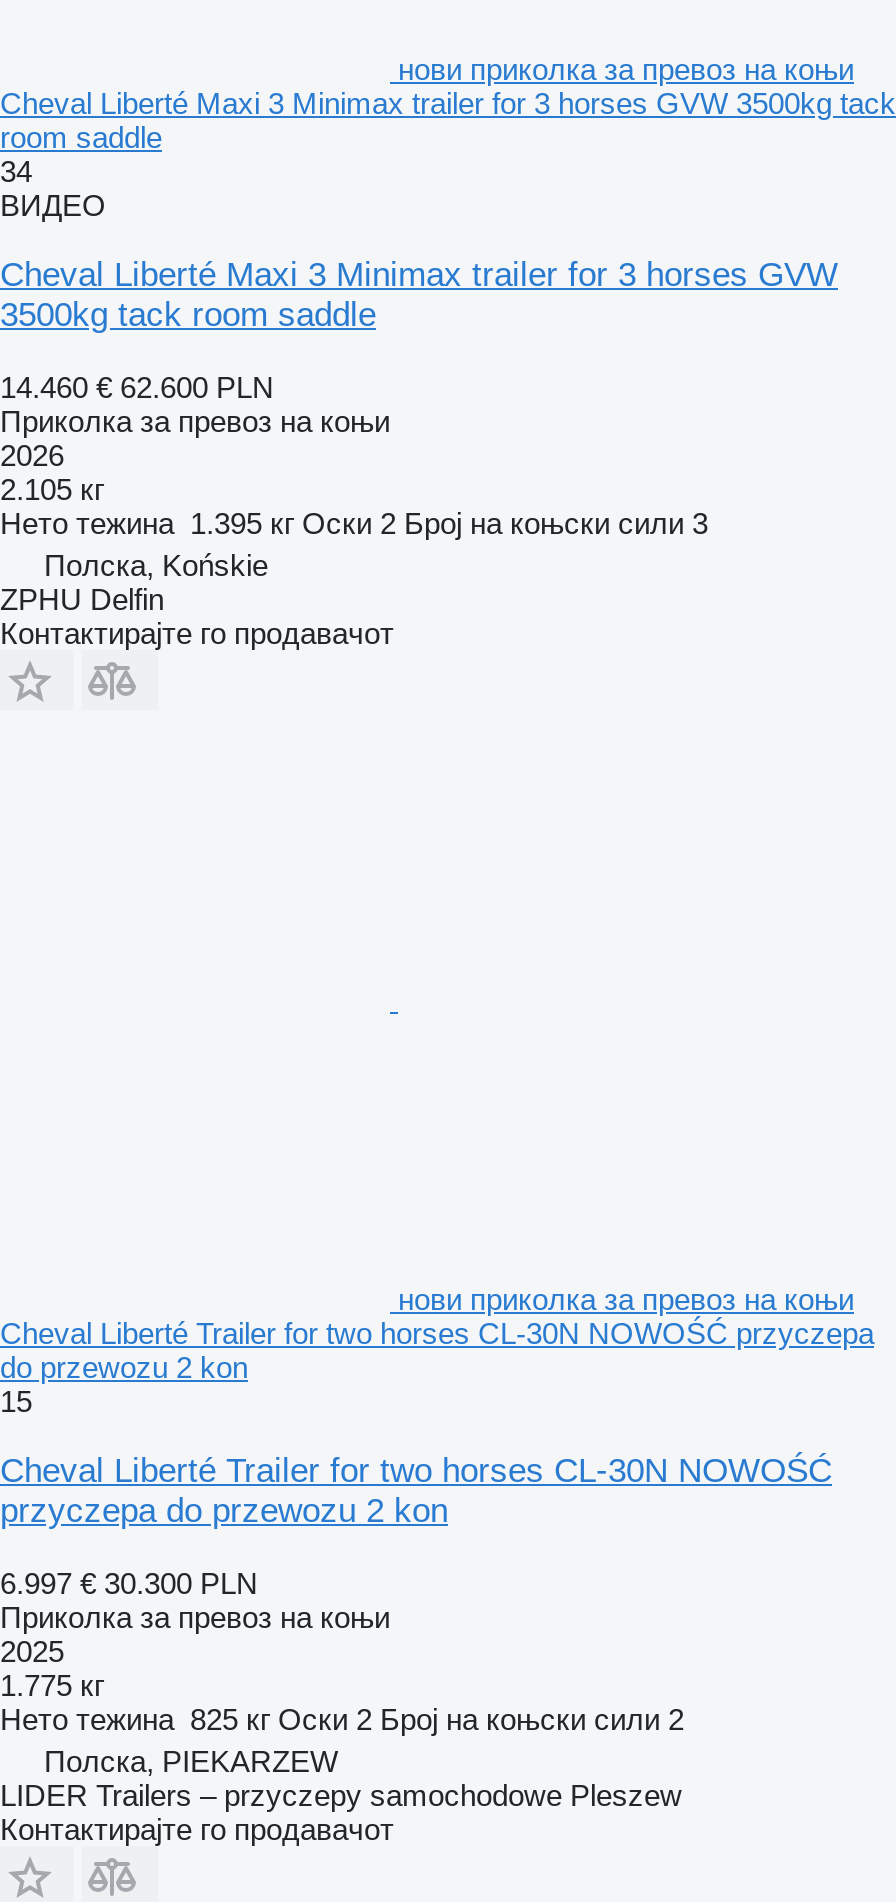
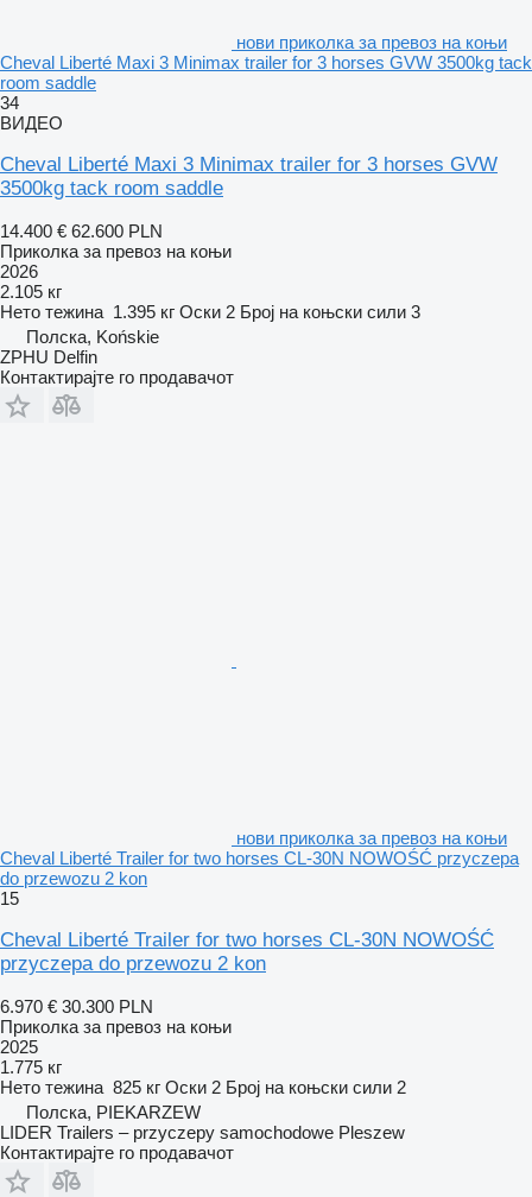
- 14.460 € 62.600 PLN
+ 14.400 € 62.600 PLN

- 6.997 € 30.300 PLN
+ 6.970 € 30.300 PLN
